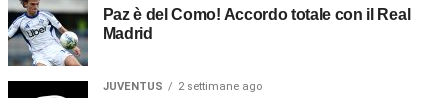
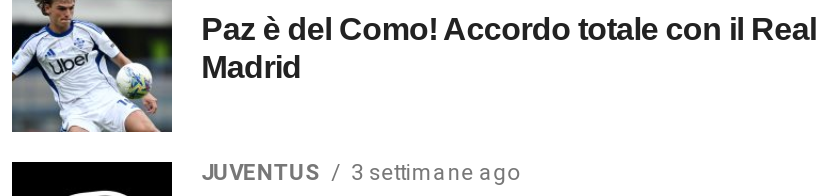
- 2 settimane ago
+ 3 settimane ago
